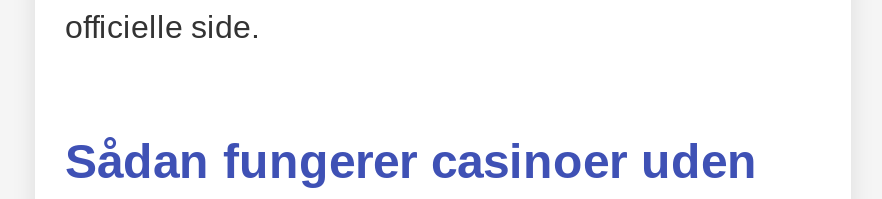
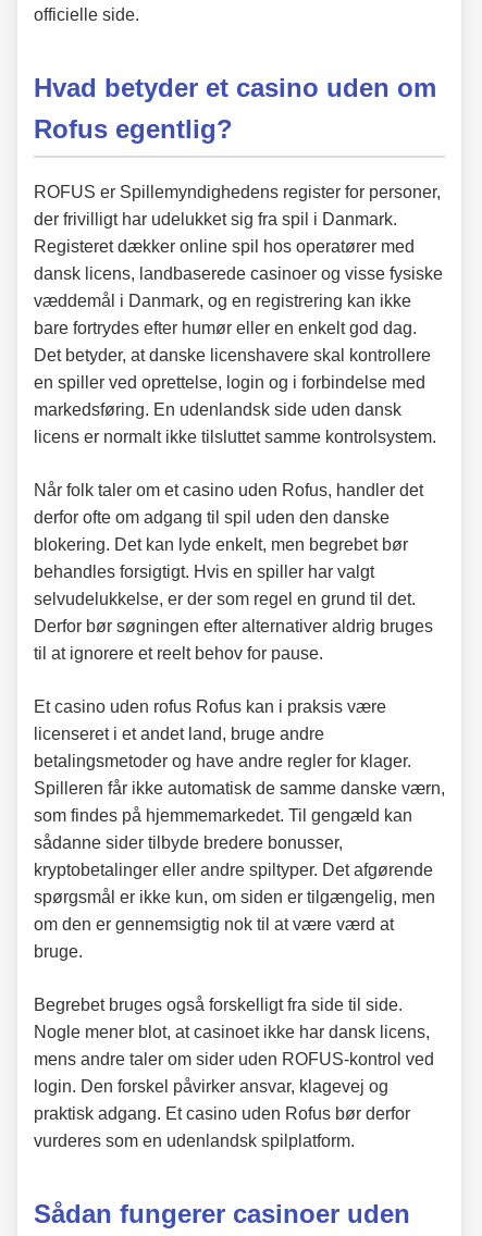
+ Hvad betyder et casino uden om
+ Rofus egentlig?
+ ROFUS er Spillemyndighedens register for personer,
+ der frivilligt har udelukket sig fra spil i Danmark.
+ Registeret dækker online spil hos operatører med
+ dansk licens, landbaserede casinoer og visse fysiske
+ væddemål i Danmark, og en registrering kan ikke
+ bare fortrydes efter humør eller en enkelt god dag.
+ Det betyder, at danske licenshavere skal kontrollere
+ en spiller ved oprettelse, login og i forbindelse med
+ markedsføring. En udenlandsk side uden dansk
+ licens er normalt ikke tilsluttet samme kontrolsystem.
+ Når folk taler om et casino uden Rofus, handler det
+ derfor ofte om adgang til spil uden den danske
+ blokering. Det kan lyde enkelt, men begrebet bør
+ behandles forsigtigt. Hvis en spiller har valgt
+ selvudelukkelse, er der som regel en grund til det.
+ Derfor bør søgningen efter alternativer aldrig bruges
+ til at ignorere et reelt behov for pause.
+ Et casino uden rofus Rofus kan i praksis være
+ licenseret i et andet land, bruge andre
+ betalingsmetoder og have andre regler for klager.
+ Spilleren får ikke automatisk de samme danske værn,
+ som findes på hjemmemarkedet. Til gengæld kan
+ sådanne sider tilbyde bredere bonusser,
+ kryptobetalinger eller andre spiltyper. Det afgørende
+ spørgsmål er ikke kun, om siden er tilgængelig, men
+ om den er gennemsigtig nok til at være værd at
+ bruge.
+ Begrebet bruges også forskelligt fra side til side.
+ Nogle mener blot, at casinoet ikke har dansk licens,
+ mens andre taler om sider uden ROFUS-kontrol ved
+ login. Den forskel påvirker ansvar, klagevej og
+ praktisk adgang. Et casino uden Rofus bør derfor
+ vurderes som en udenlandsk spilplatform.
